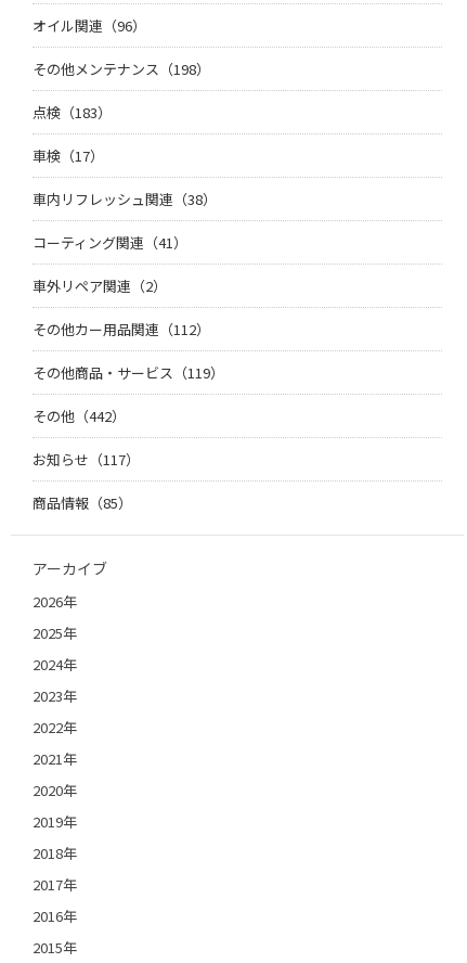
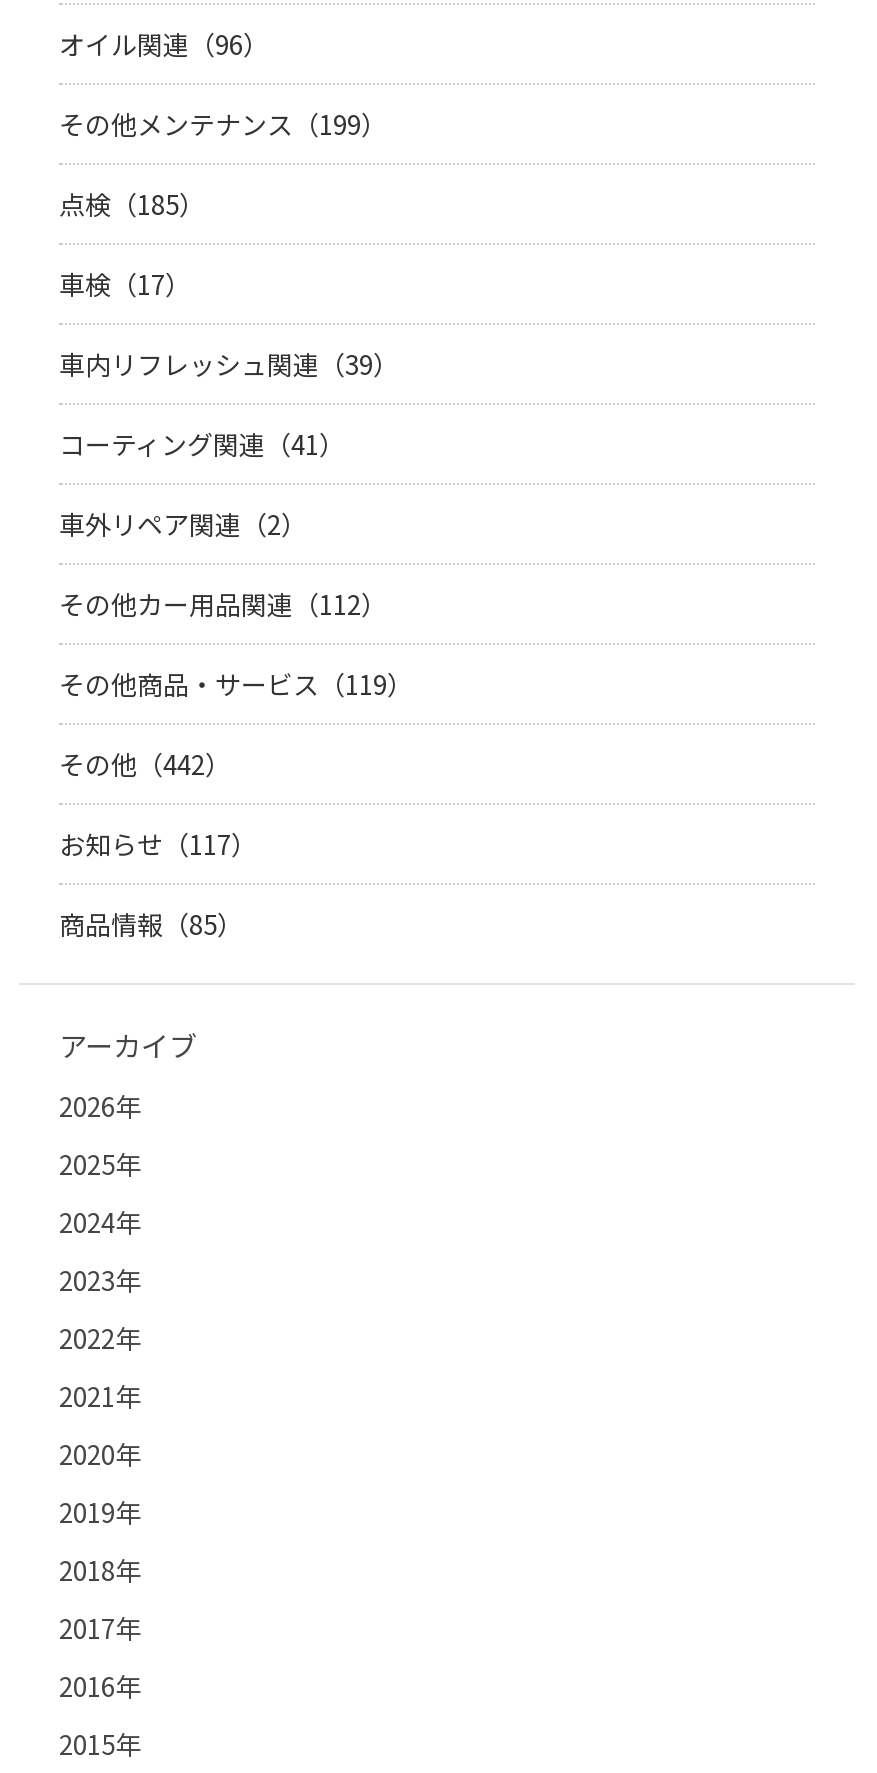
- その他メンテナンス（198）
+ その他メンテナンス（199）

- 点検（183）
+ 点検（185）

- 車内リフレッシュ関連（38）
+ 車内リフレッシュ関連（39）
